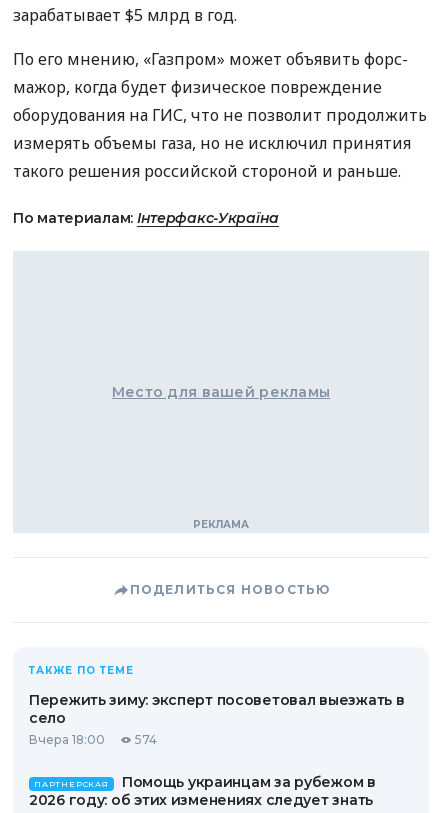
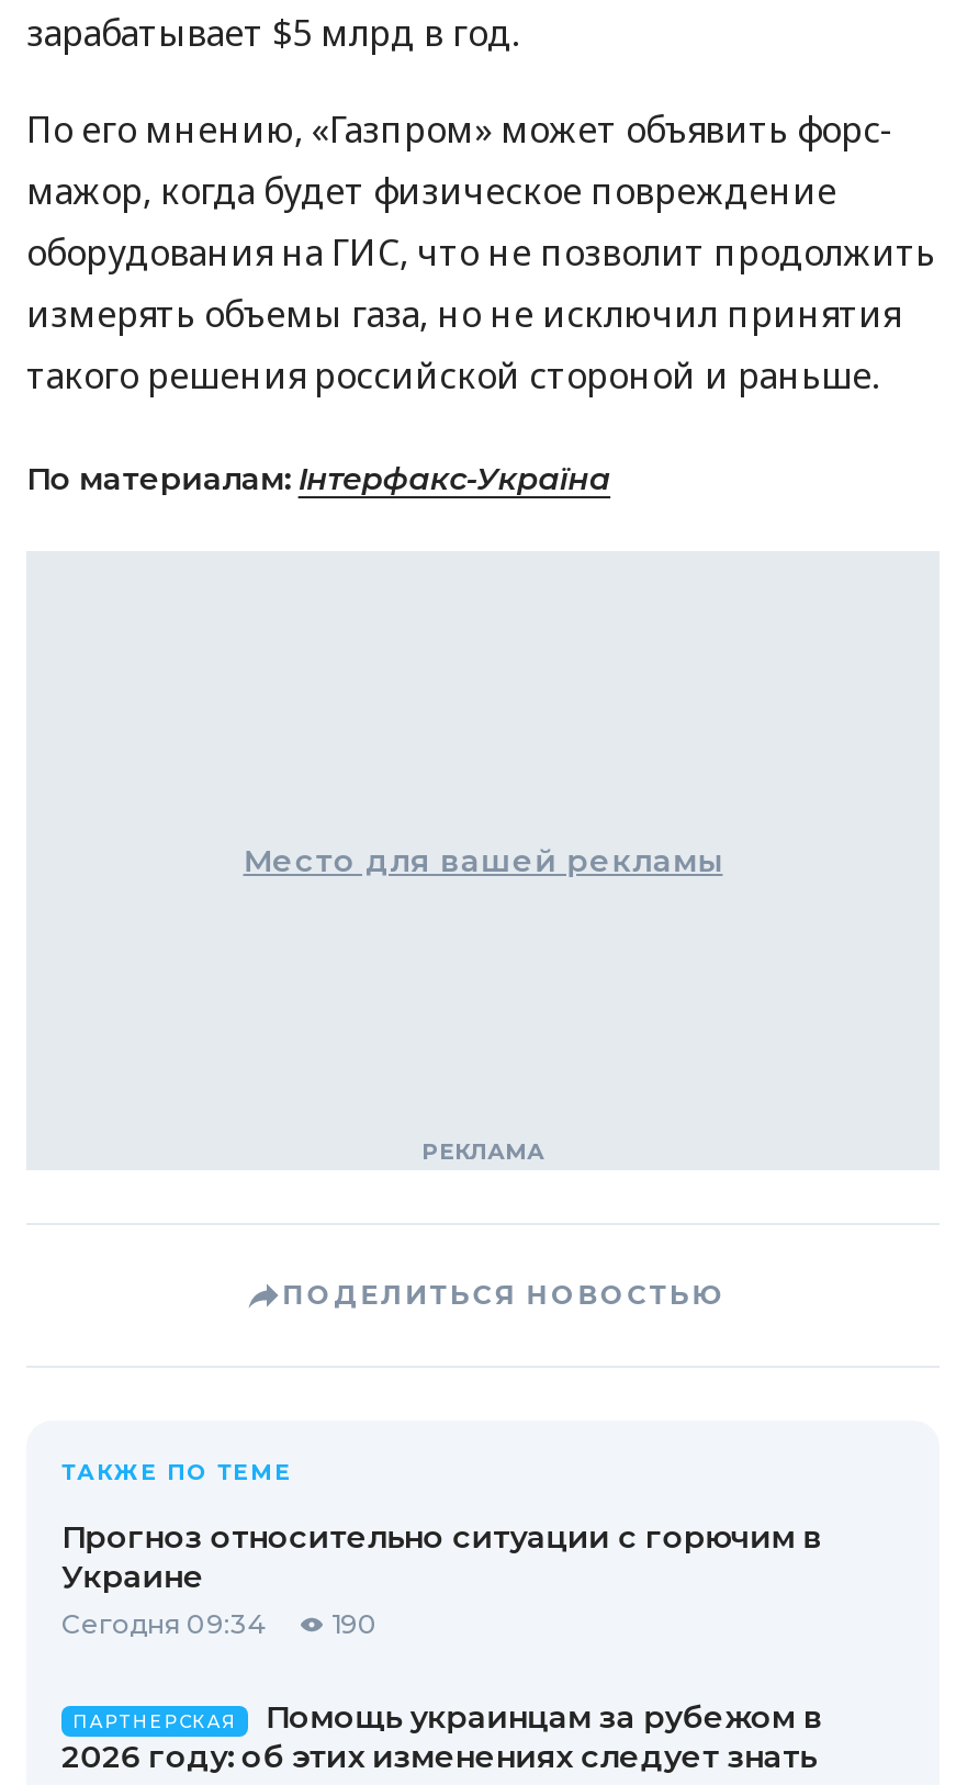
- Пережить зиму: эксперт посоветовал выезжать в
- село
- Вчера 18:00
- 574
+ Прогноз относительно ситуации с горючим в
+ Украине
+ Сегодня 09:34
+ 190
